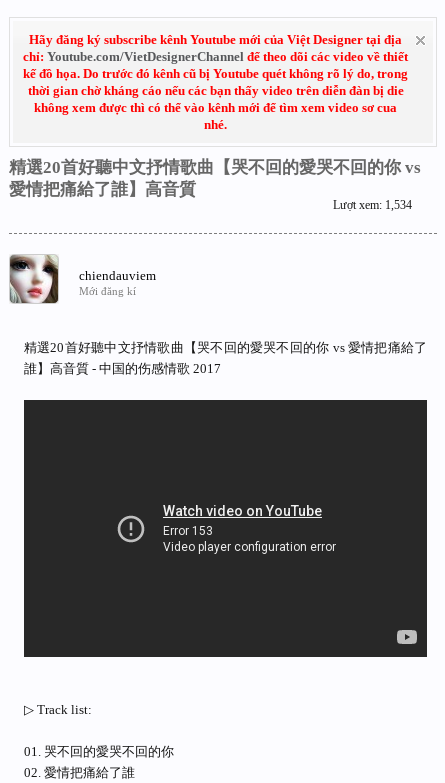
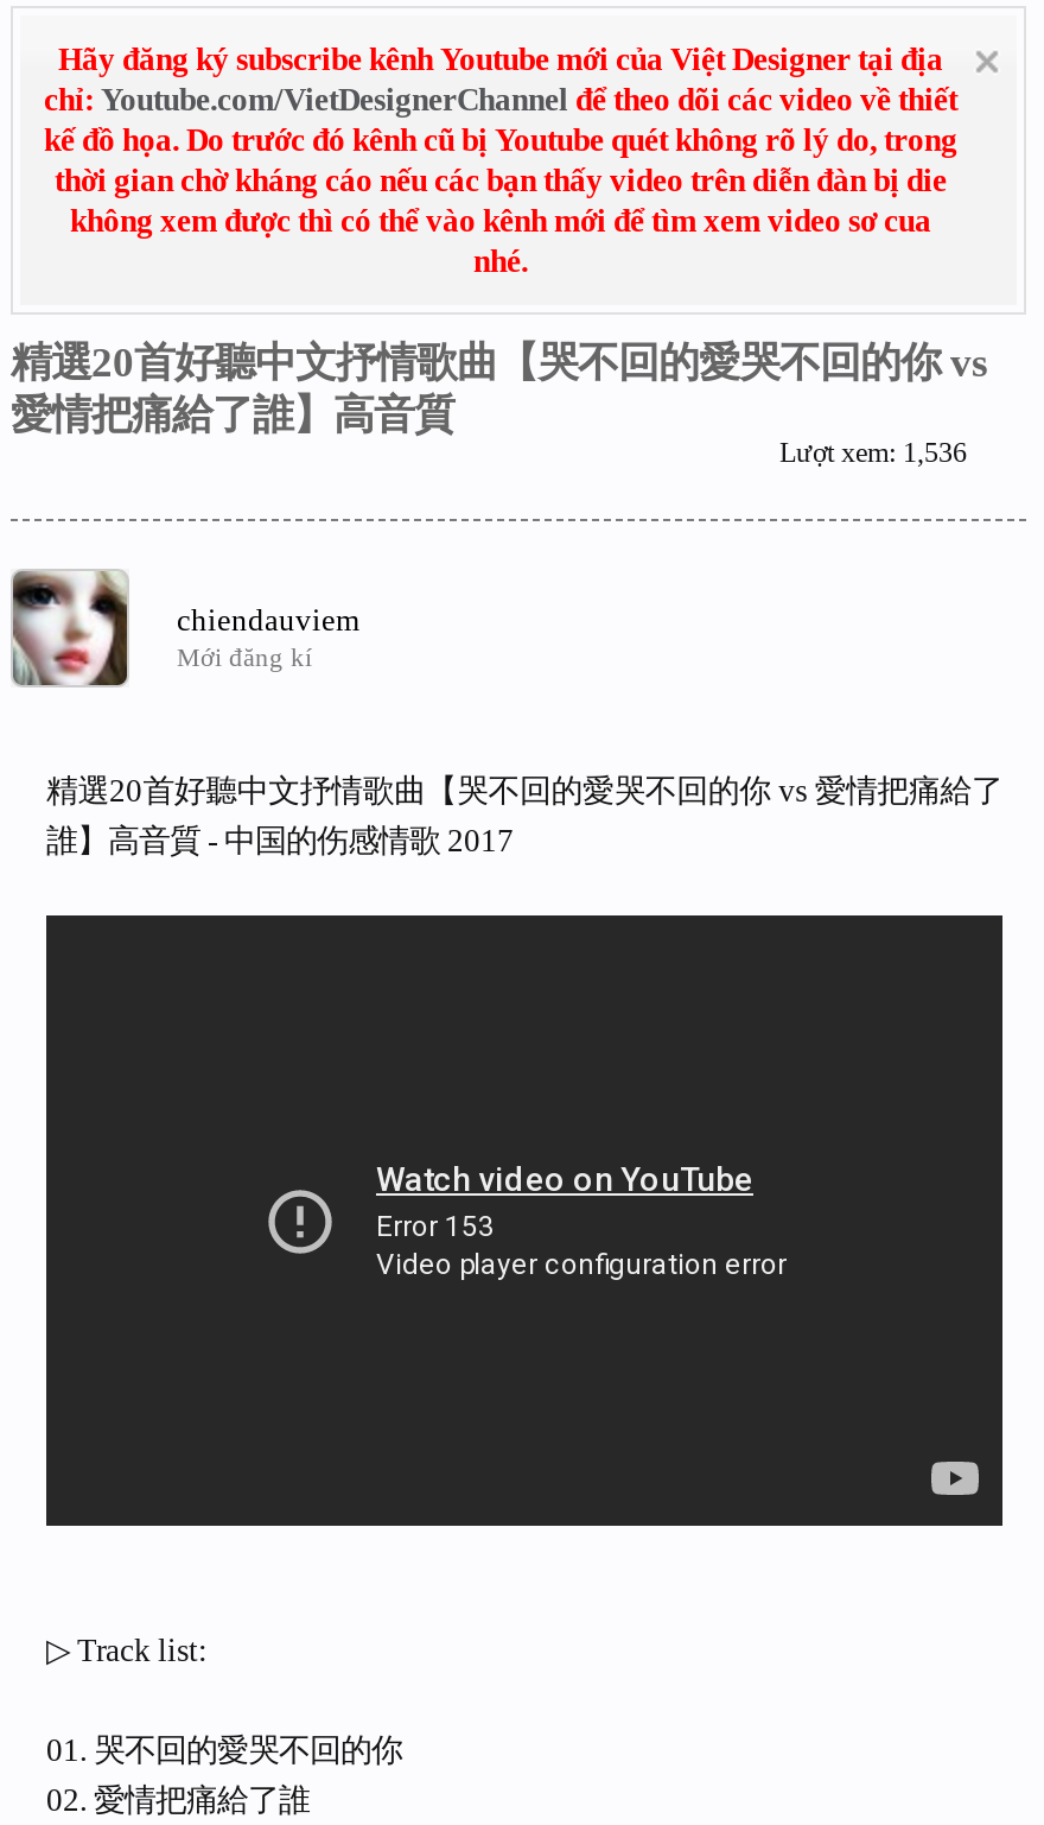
- Lượt xem: 1,534
+ Lượt xem: 1,536
